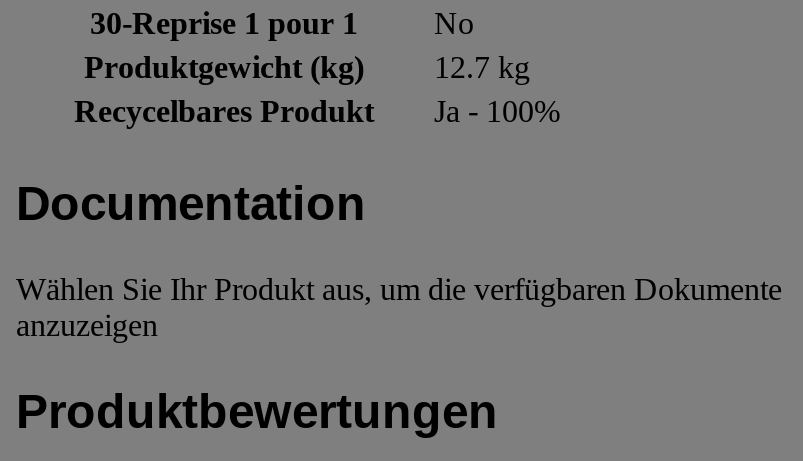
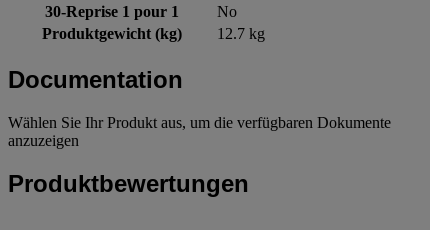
- Recycelbares Produkt
- Ja - 100%
